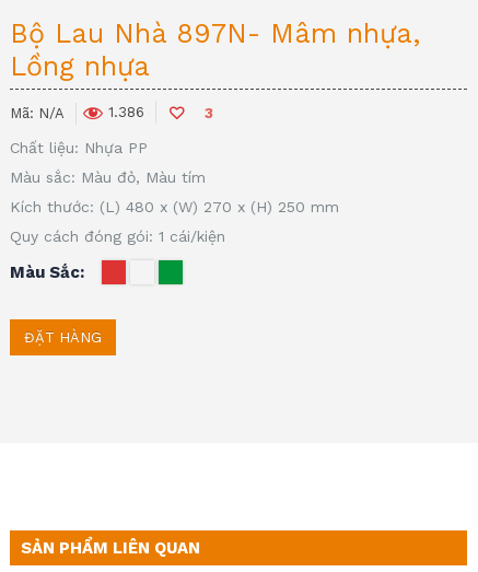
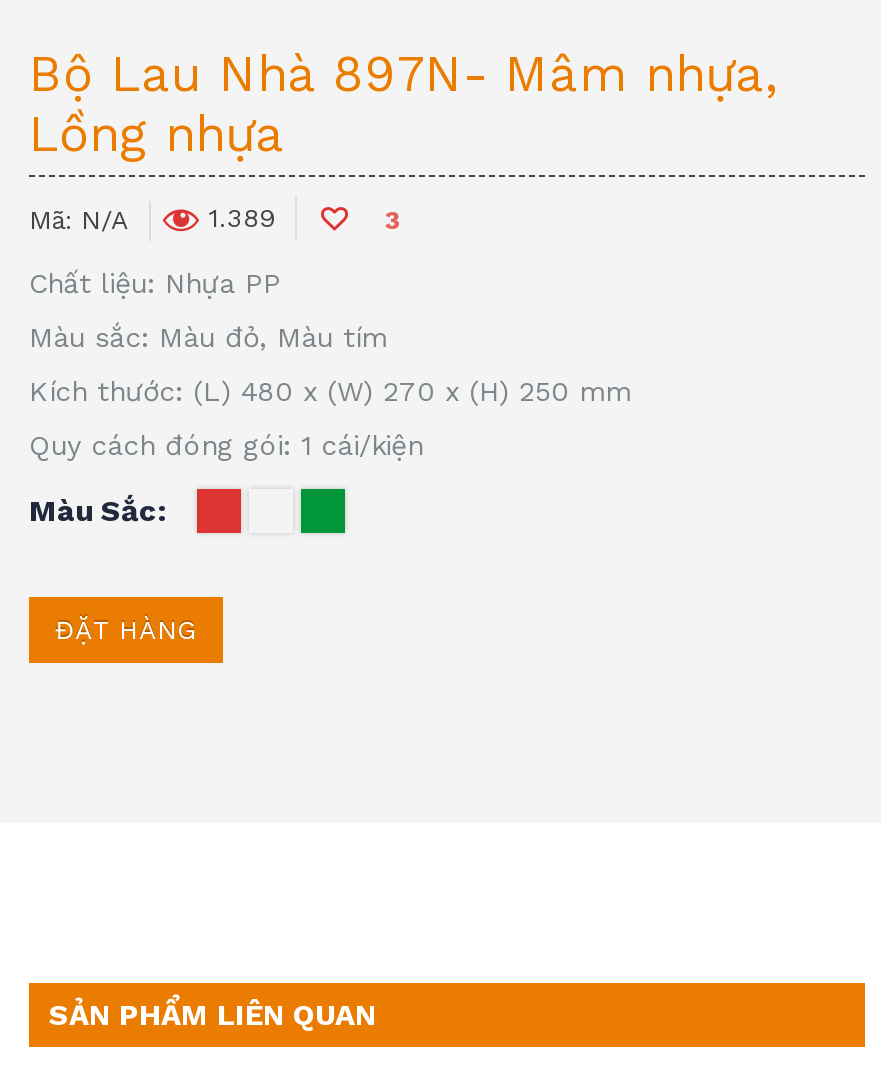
- 1.386
+ 1.389
